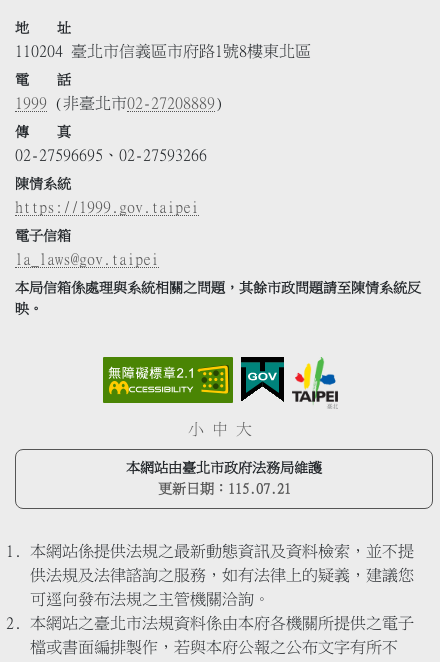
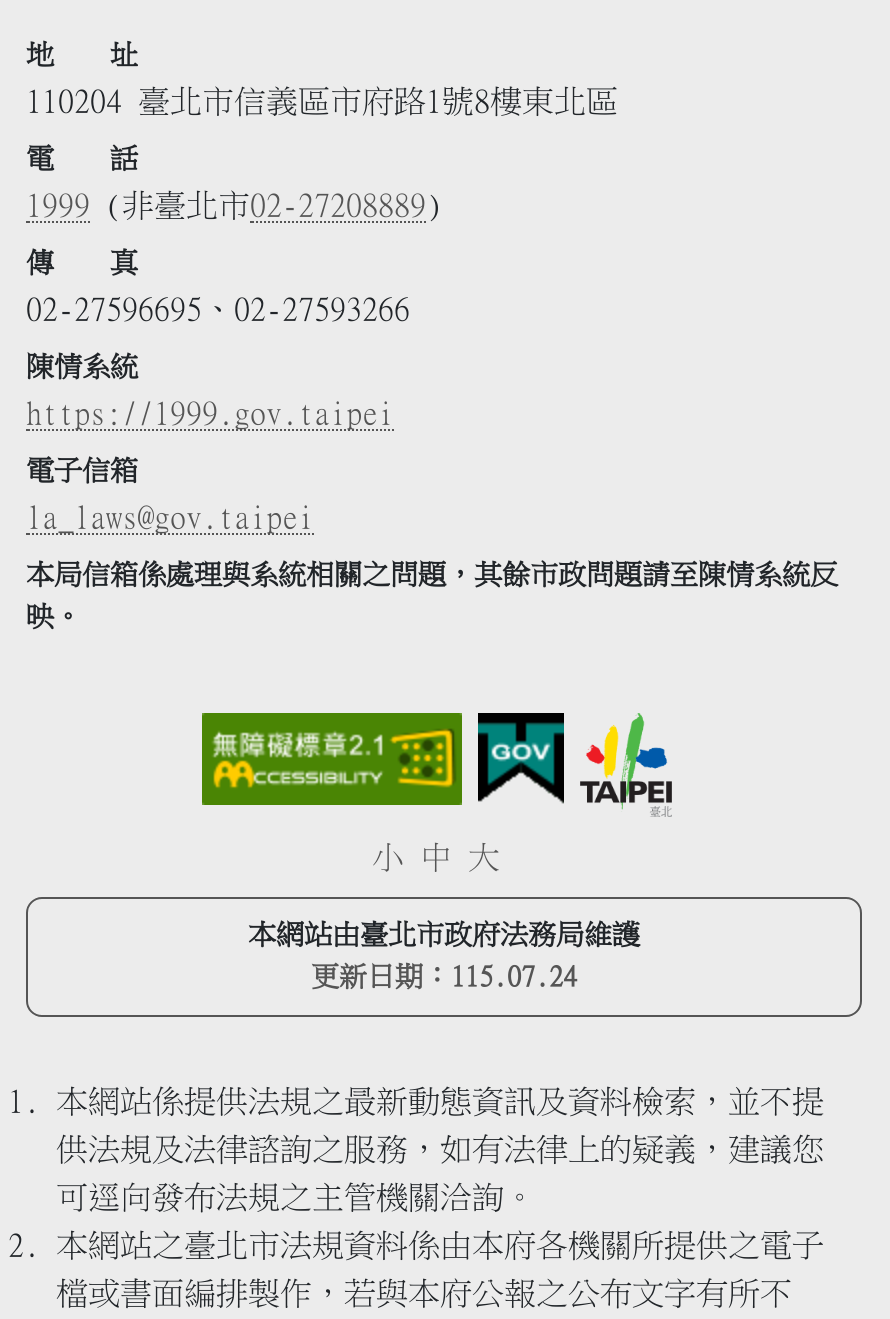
- 更新日期：115.07.21
+ 更新日期：115.07.24
